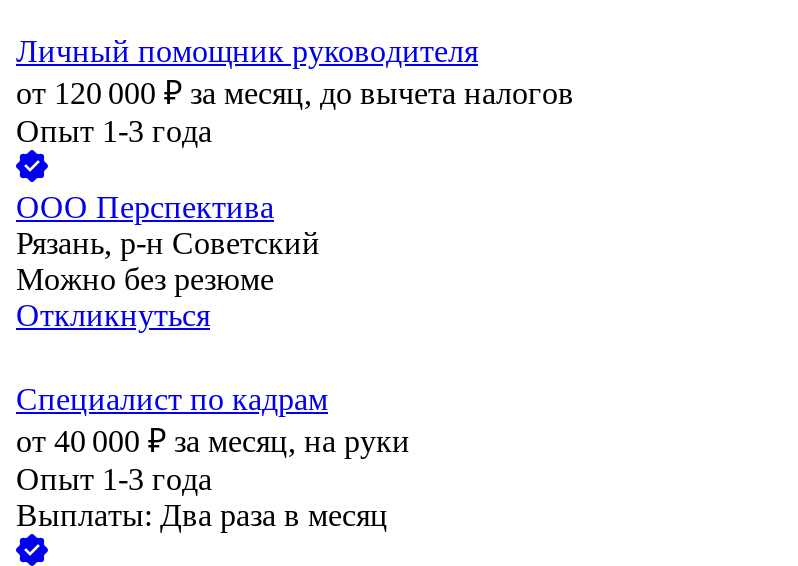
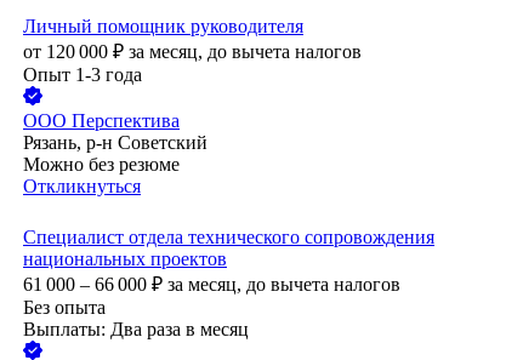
- Специалист по кадрам
- от 40 000 ₽ за месяц, на руки
- Опыт 1-3 года
+ Специалист отдела технического сопровождения
+ национальных проектов
+ 61 000 – 66 000 ₽ за месяц, до вычета налогов
+ Без опыта
